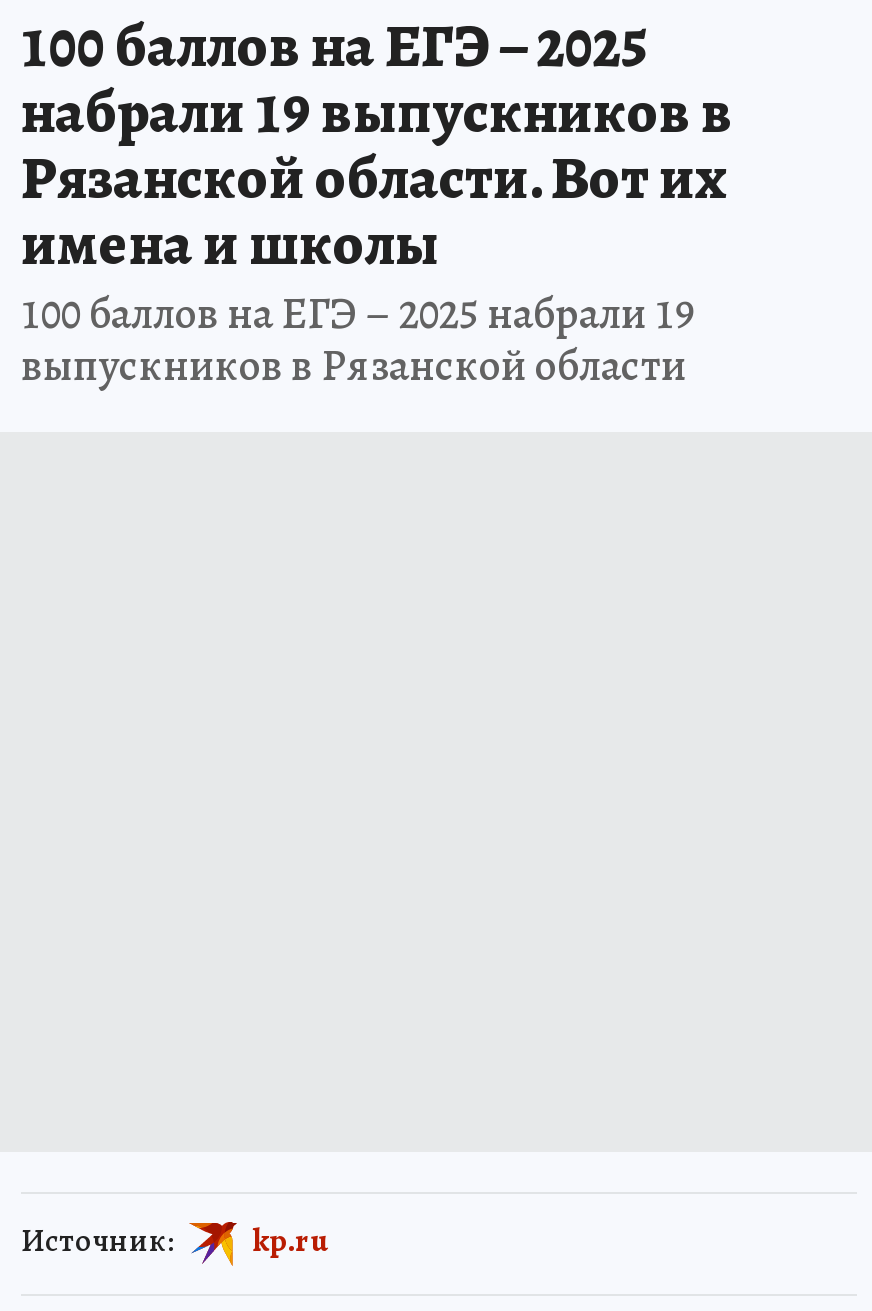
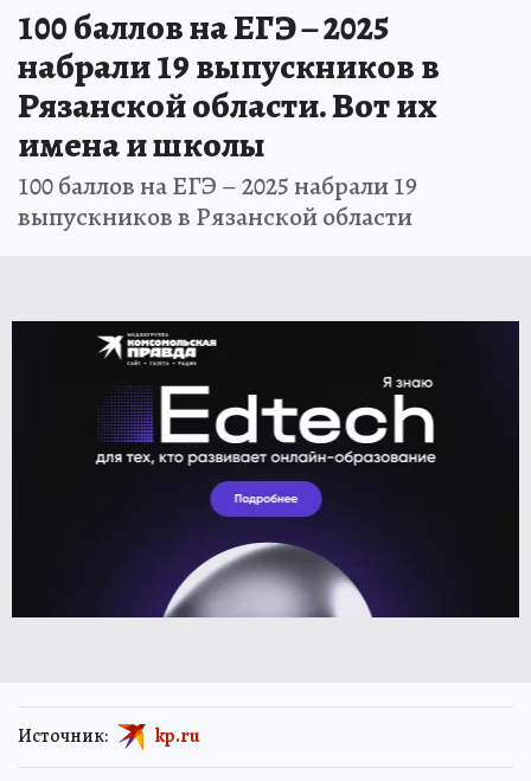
+ [image]
